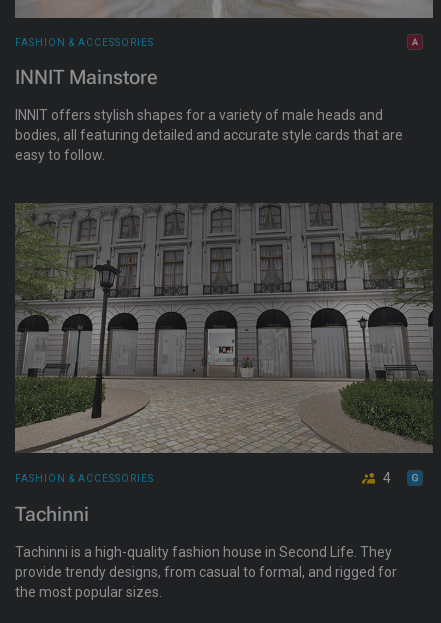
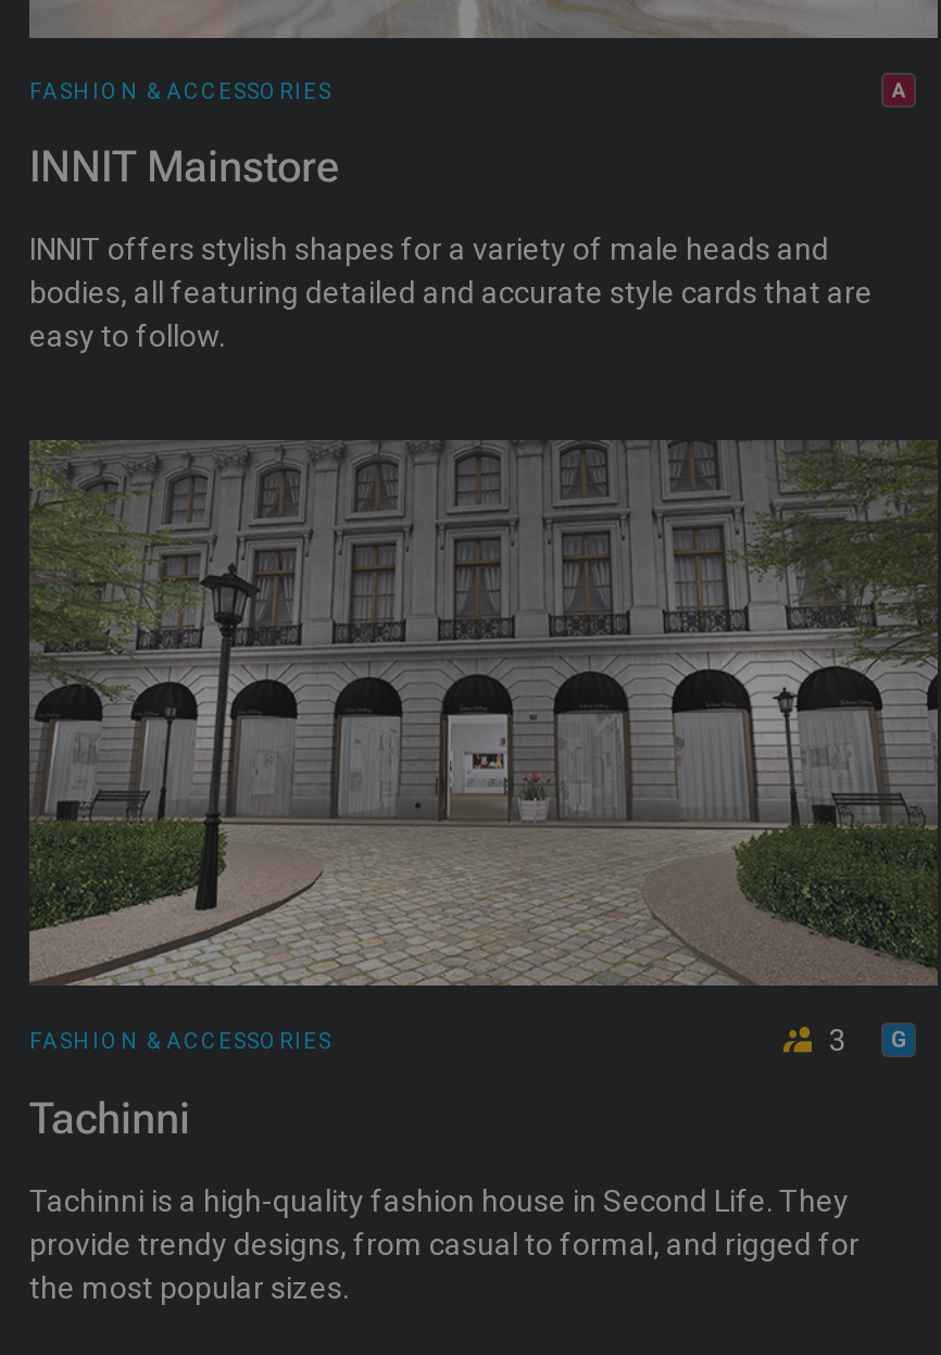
- 4
+ 3
